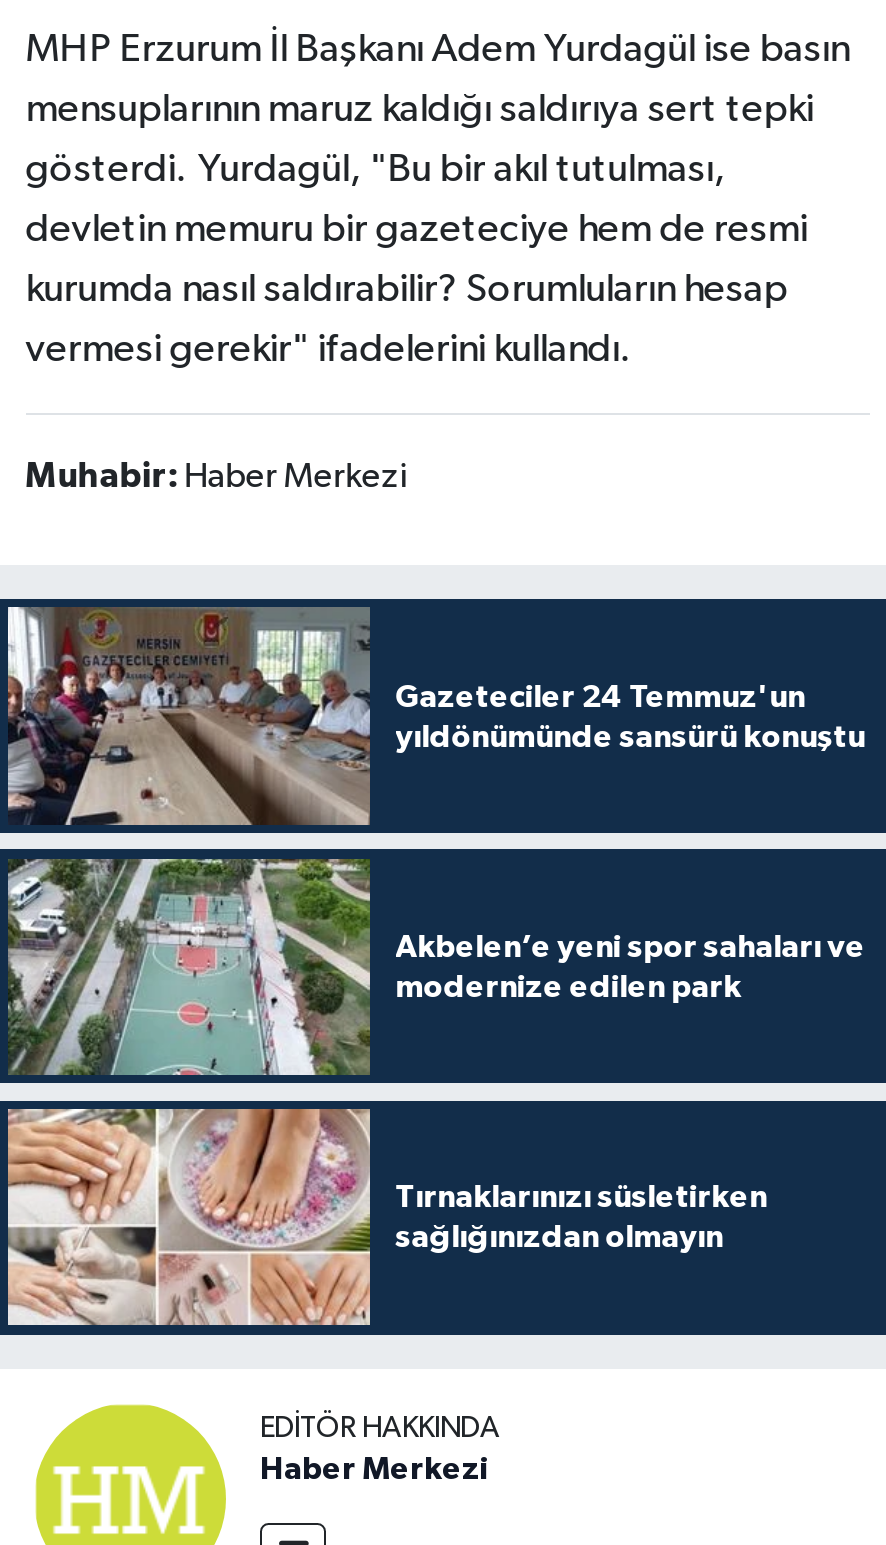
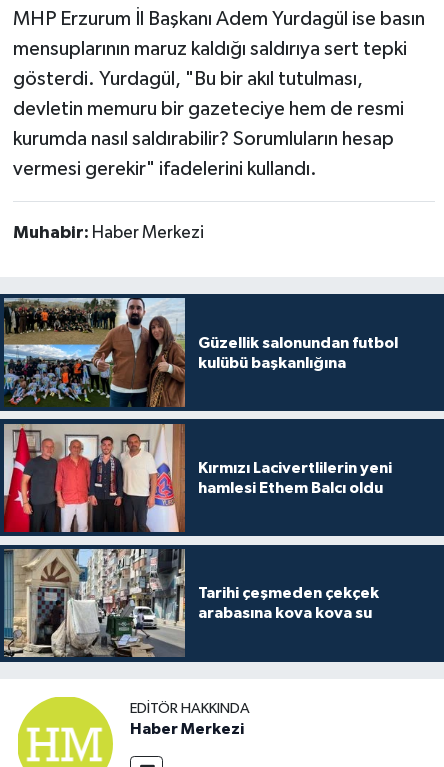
- [image]
- Gazeteciler 24 Temmuz'un
- yıldönümünde sansürü konuştu
+ [image]
+ Güzellik salonundan futbol
+ kulübü başkanlığına

- [image]
- Akbelen’e yeni spor sahaları ve
- modernize edilen park
+ [image]
+ Kırmızı Lacivertlilerin yeni
+ hamlesi Ethem Balcı oldu

- [image]
- Tırnaklarınızı süsletirken
- sağlığınızdan olmayın
+ [image]
+ Tarihi çeşmeden çekçek
+ arabasına kova kova su
